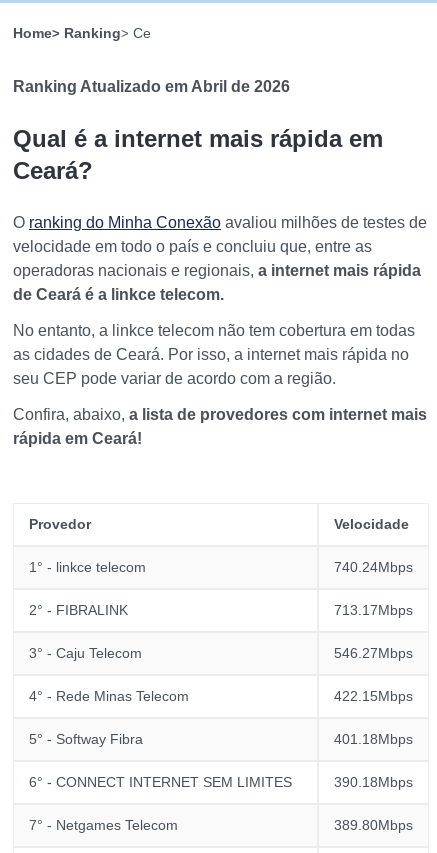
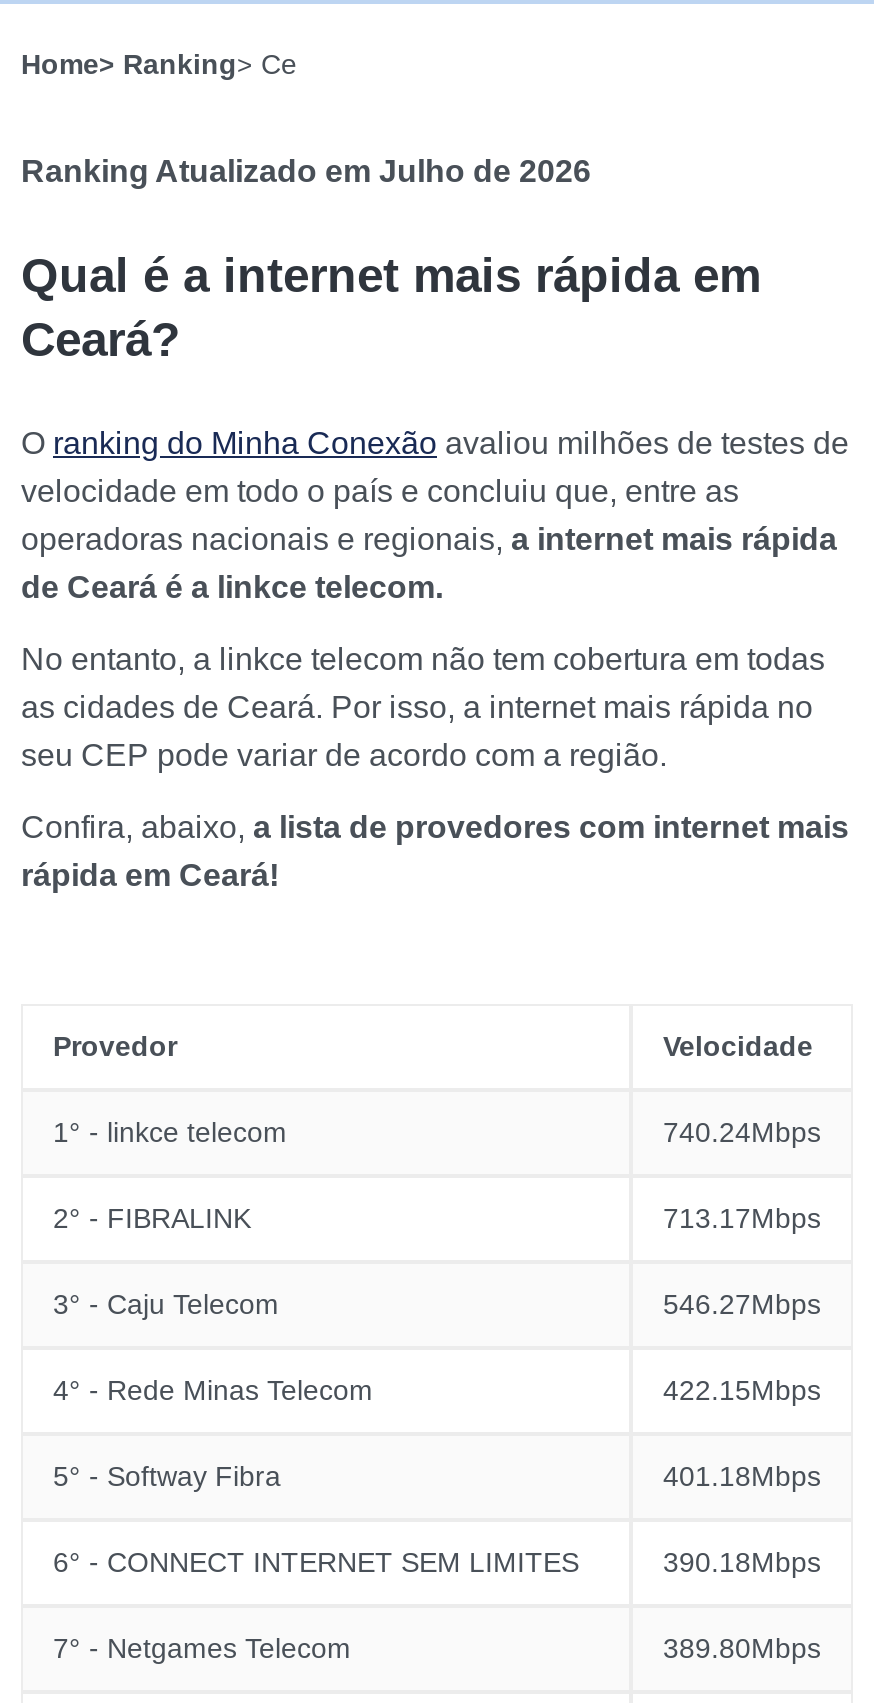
- Ranking Atualizado em Abril de 2026
+ Ranking Atualizado em Julho de 2026
